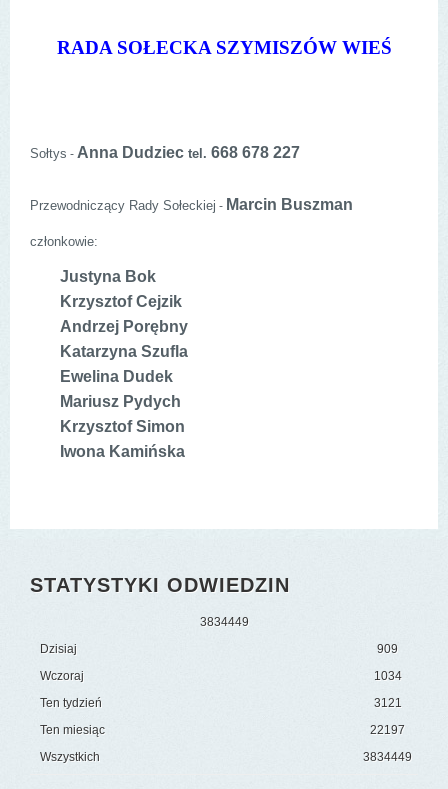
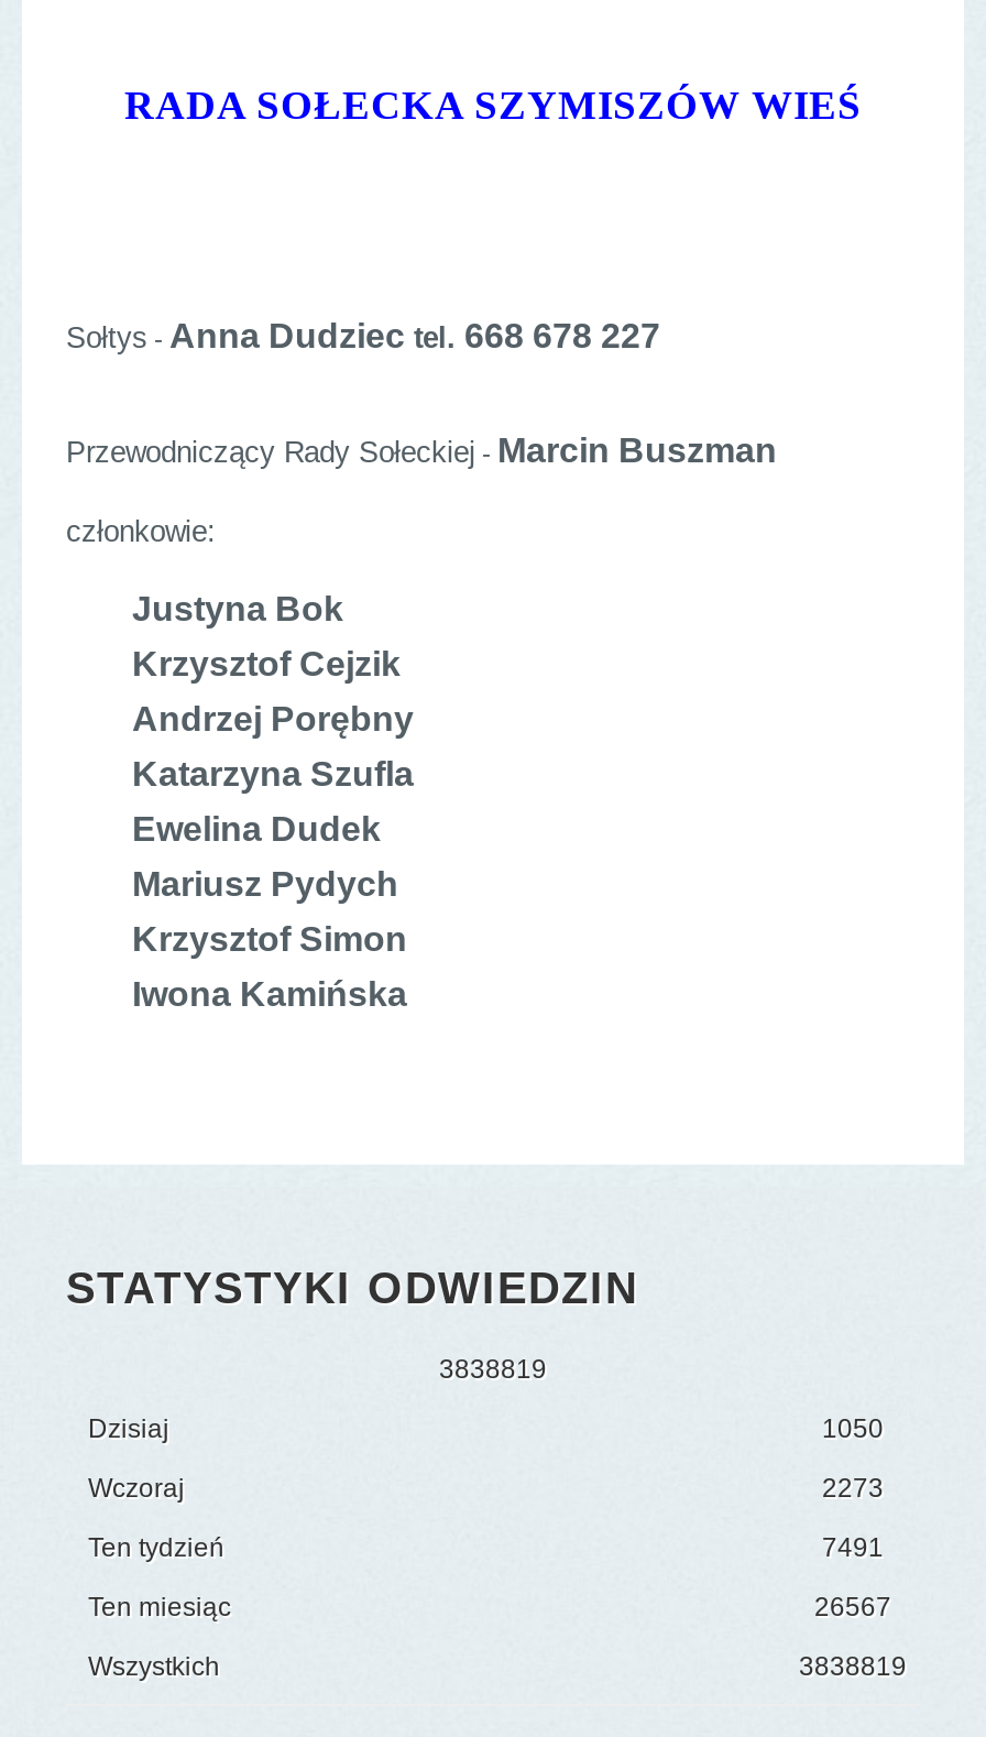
- 3834449
+ 3838819

- 909
+ 1050

- 1034
+ 2273

- 3121
+ 7491

- 22197
+ 26567

- 3834449
+ 3838819
